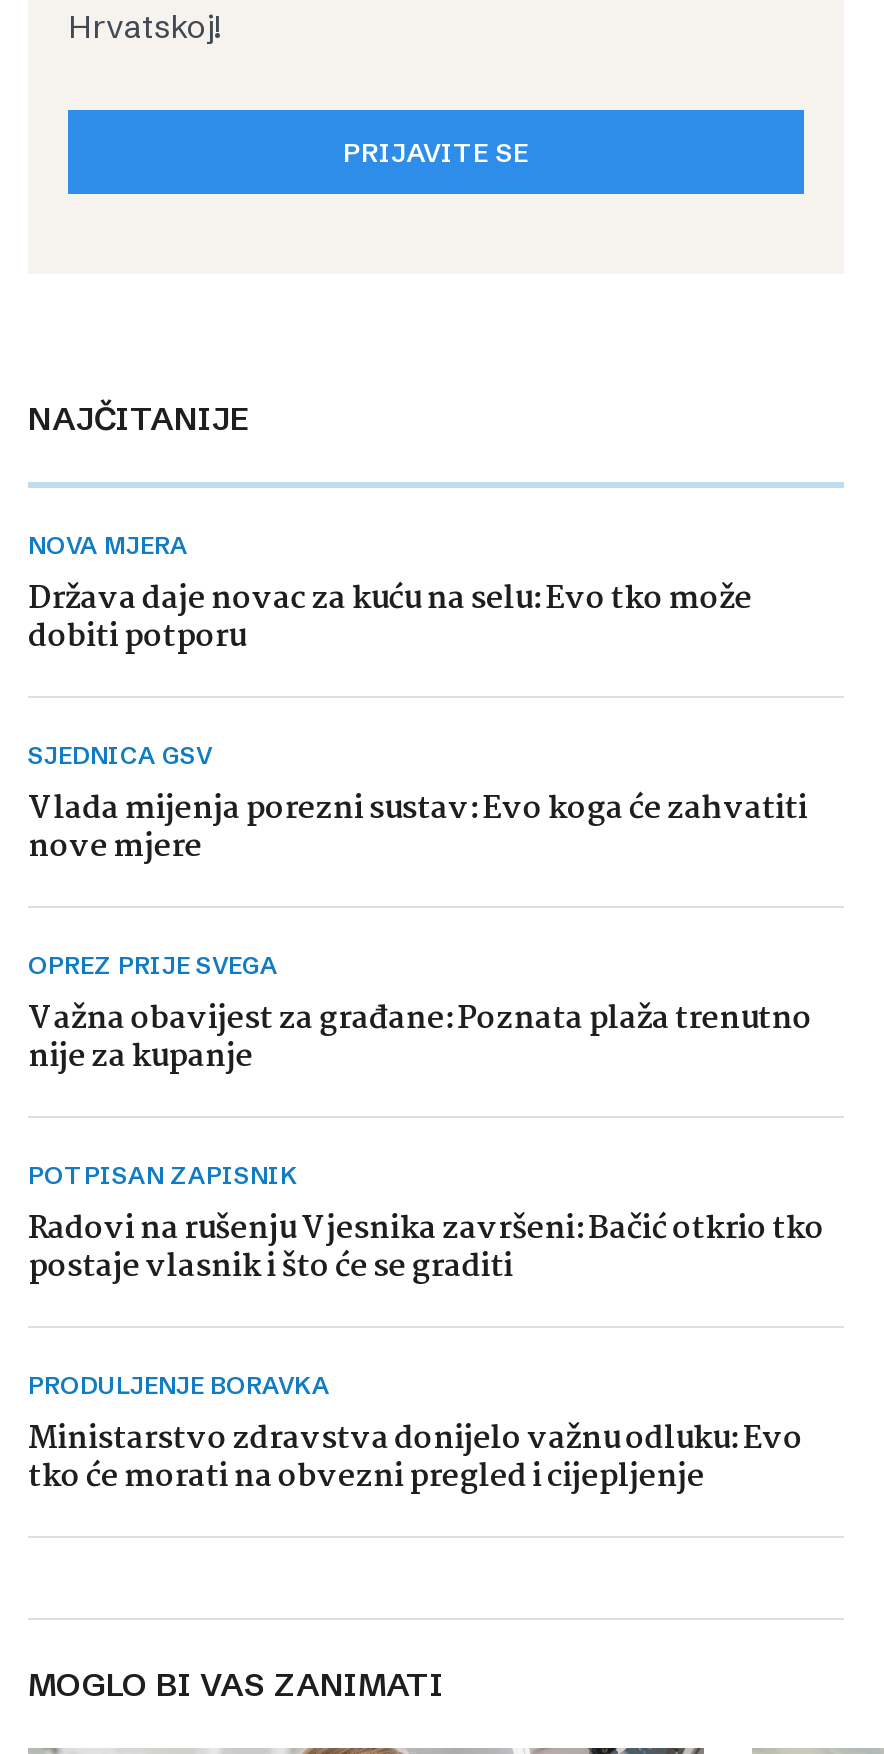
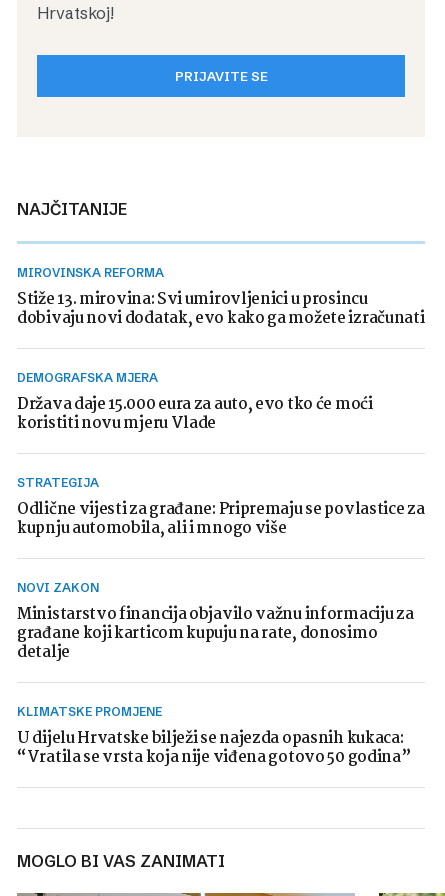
- NOVA MJERA
- Država daje novac za kuću na selu: Evo tko može
- dobiti potporu
+ MIROVINSKA REFORMA
+ Stiže 13. mirovina: Svi umirovljenici u prosincu
+ dobivaju novi dodatak, evo kako ga možete izračunati

- SJEDNICA GSV
- Vlada mijenja porezni sustav: Evo koga će zahvatiti
- nove mjere
+ DEMOGRAFSKA MJERA
+ Država daje 15.000 eura za auto, evo tko će moći
+ koristiti novu mjeru Vlade

- OPREZ PRIJE SVEGA
- Važna obavijest za građane: Poznata plaža trenutno
- nije za kupanje
+ STRATEGIJA
+ Odlične vijesti za građane: Pripremaju se povlastice za
+ kupnju automobila, ali i mnogo više

- POTPISAN ZAPISNIK
- Radovi na rušenju Vjesnika završeni: Bačić otkrio tko
- postaje vlasnik i što će se graditi
+ NOVI ZAKON
+ Ministarstvo financija objavilo važnu informaciju za
+ građane koji karticom kupuju na rate, donosimo
+ detalje

- PRODULJENJE BORAVKA
- Ministarstvo zdravstva donijelo važnu odluku: Evo
- tko će morati na obvezni pregled i cijepljenje
+ KLIMATSKE PROMJENE
+ U dijelu Hrvatske bilježi se najezda opasnih kukaca:
+ “Vratila se vrsta koja nije viđena gotovo 50 godina”
